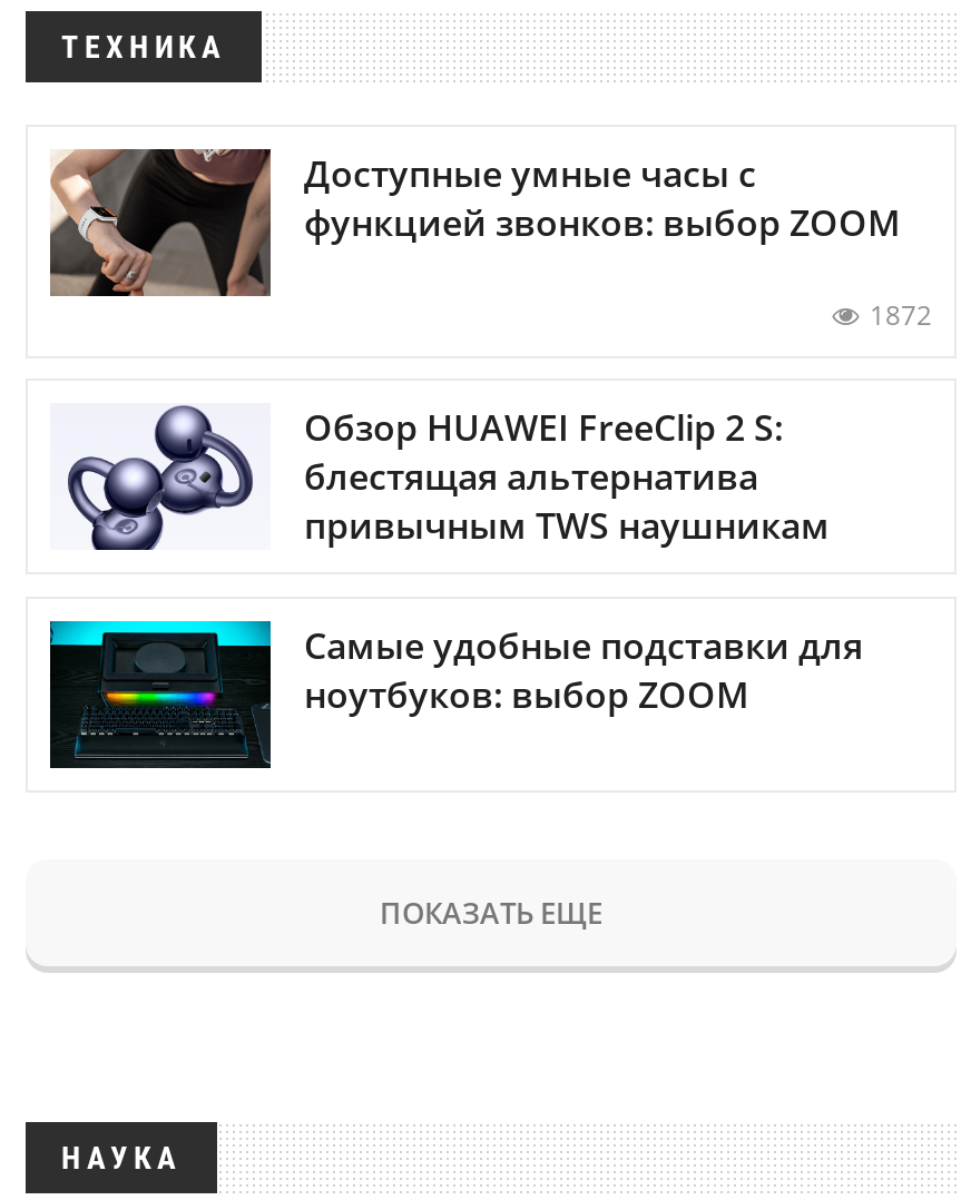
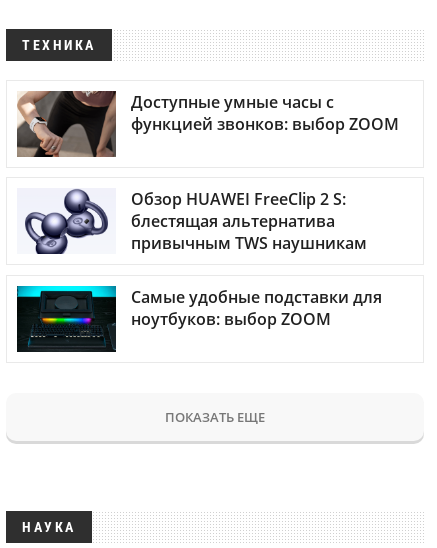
- 1872
